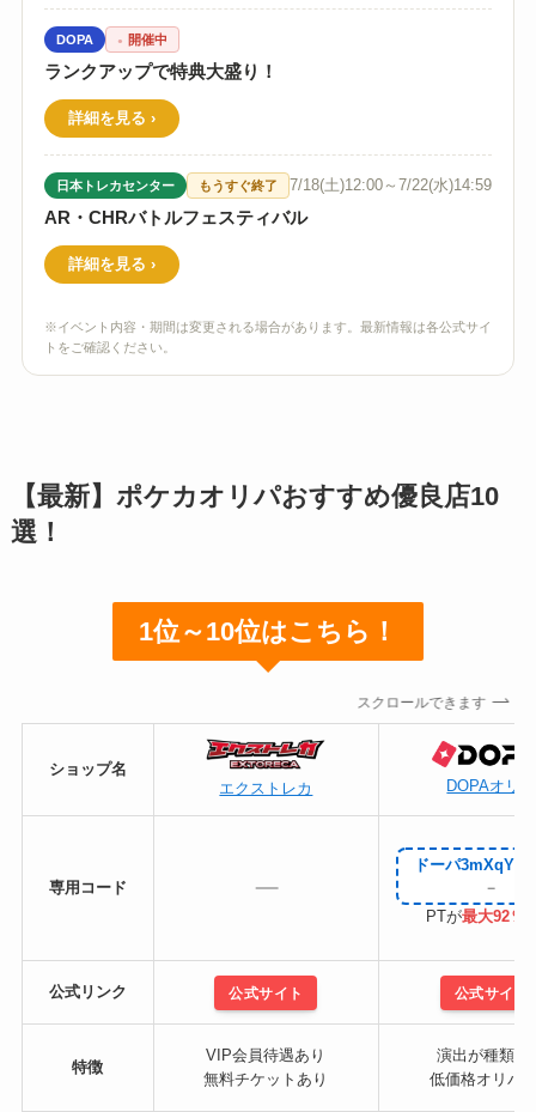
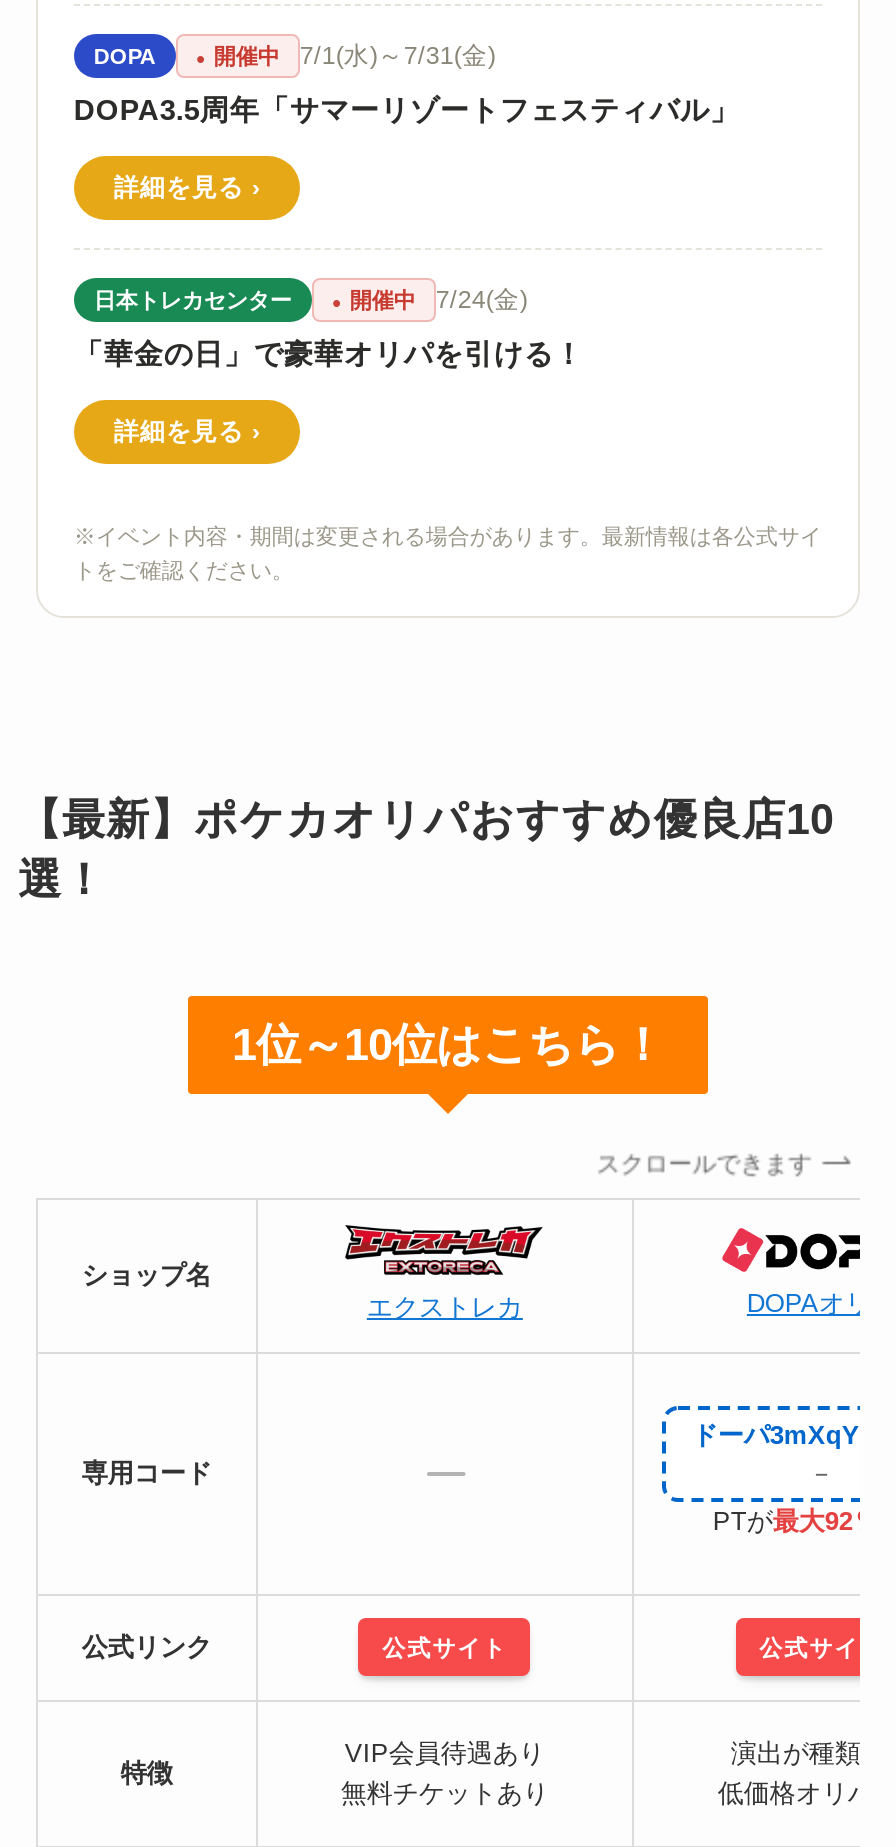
- ランクアップで特典大盛り！
+ 7/1(水)～7/31(金)
+ DOPA3.5周年「サマーリゾートフェスティバル」

- もうすぐ終了
- 7/18(土)12:00～7/22(水)14:59
+ 開催中
+ 7/24(金)

- AR・CHRバトルフェスティバル
+ 「華金の日」で豪華オリパを引ける！
